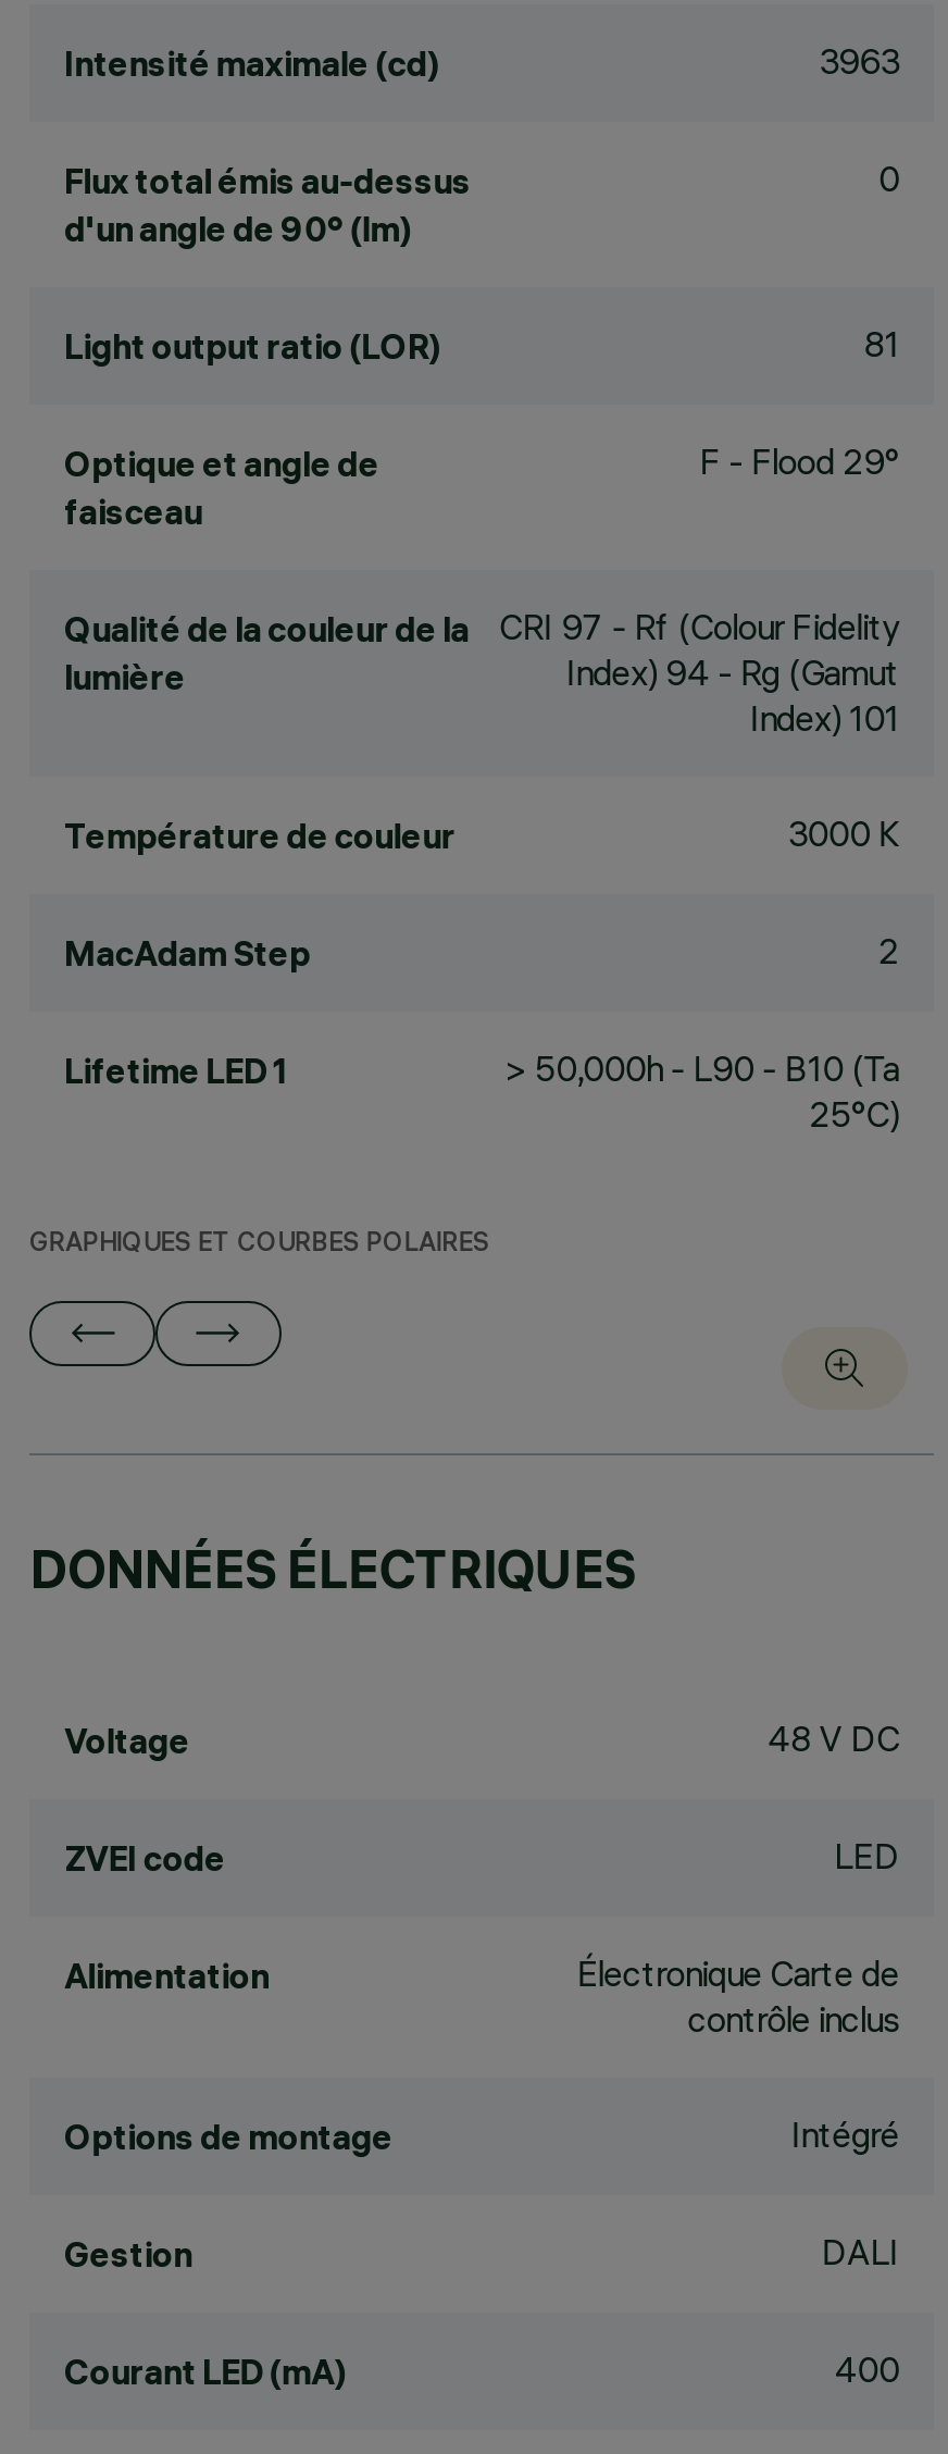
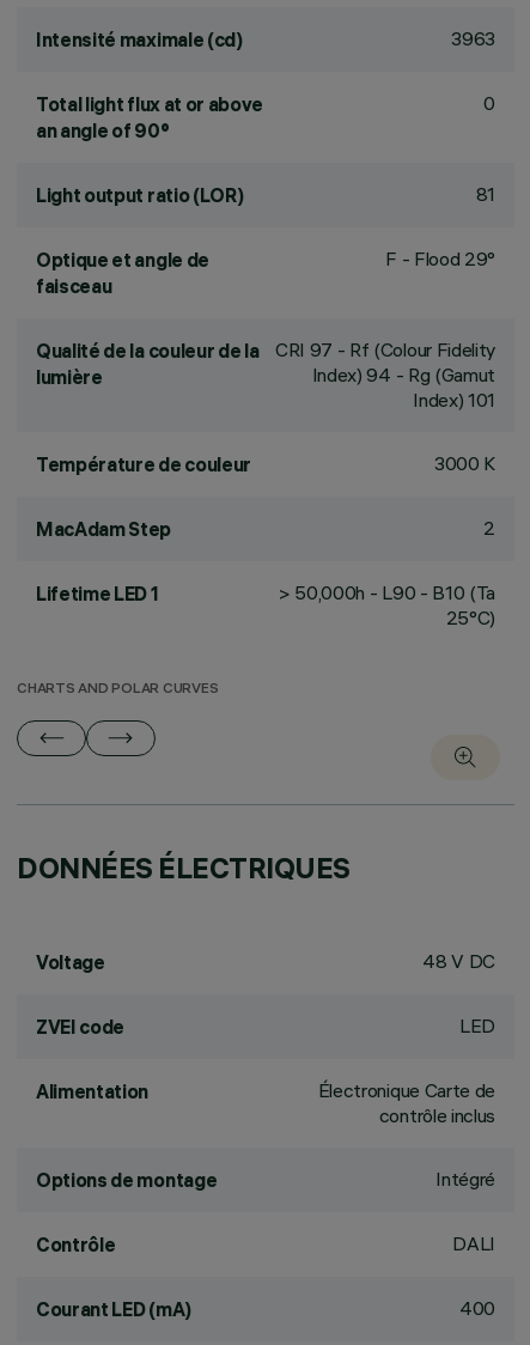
- Flux total émis au-dessus
- d'un angle de 90° (lm)
+ Total light flux at or above
+ an angle of 90°

- GRAPHIQUES ET COURBES POLAIRES
+ CHARTS AND POLAR CURVES

- Gestion
+ Contrôle
